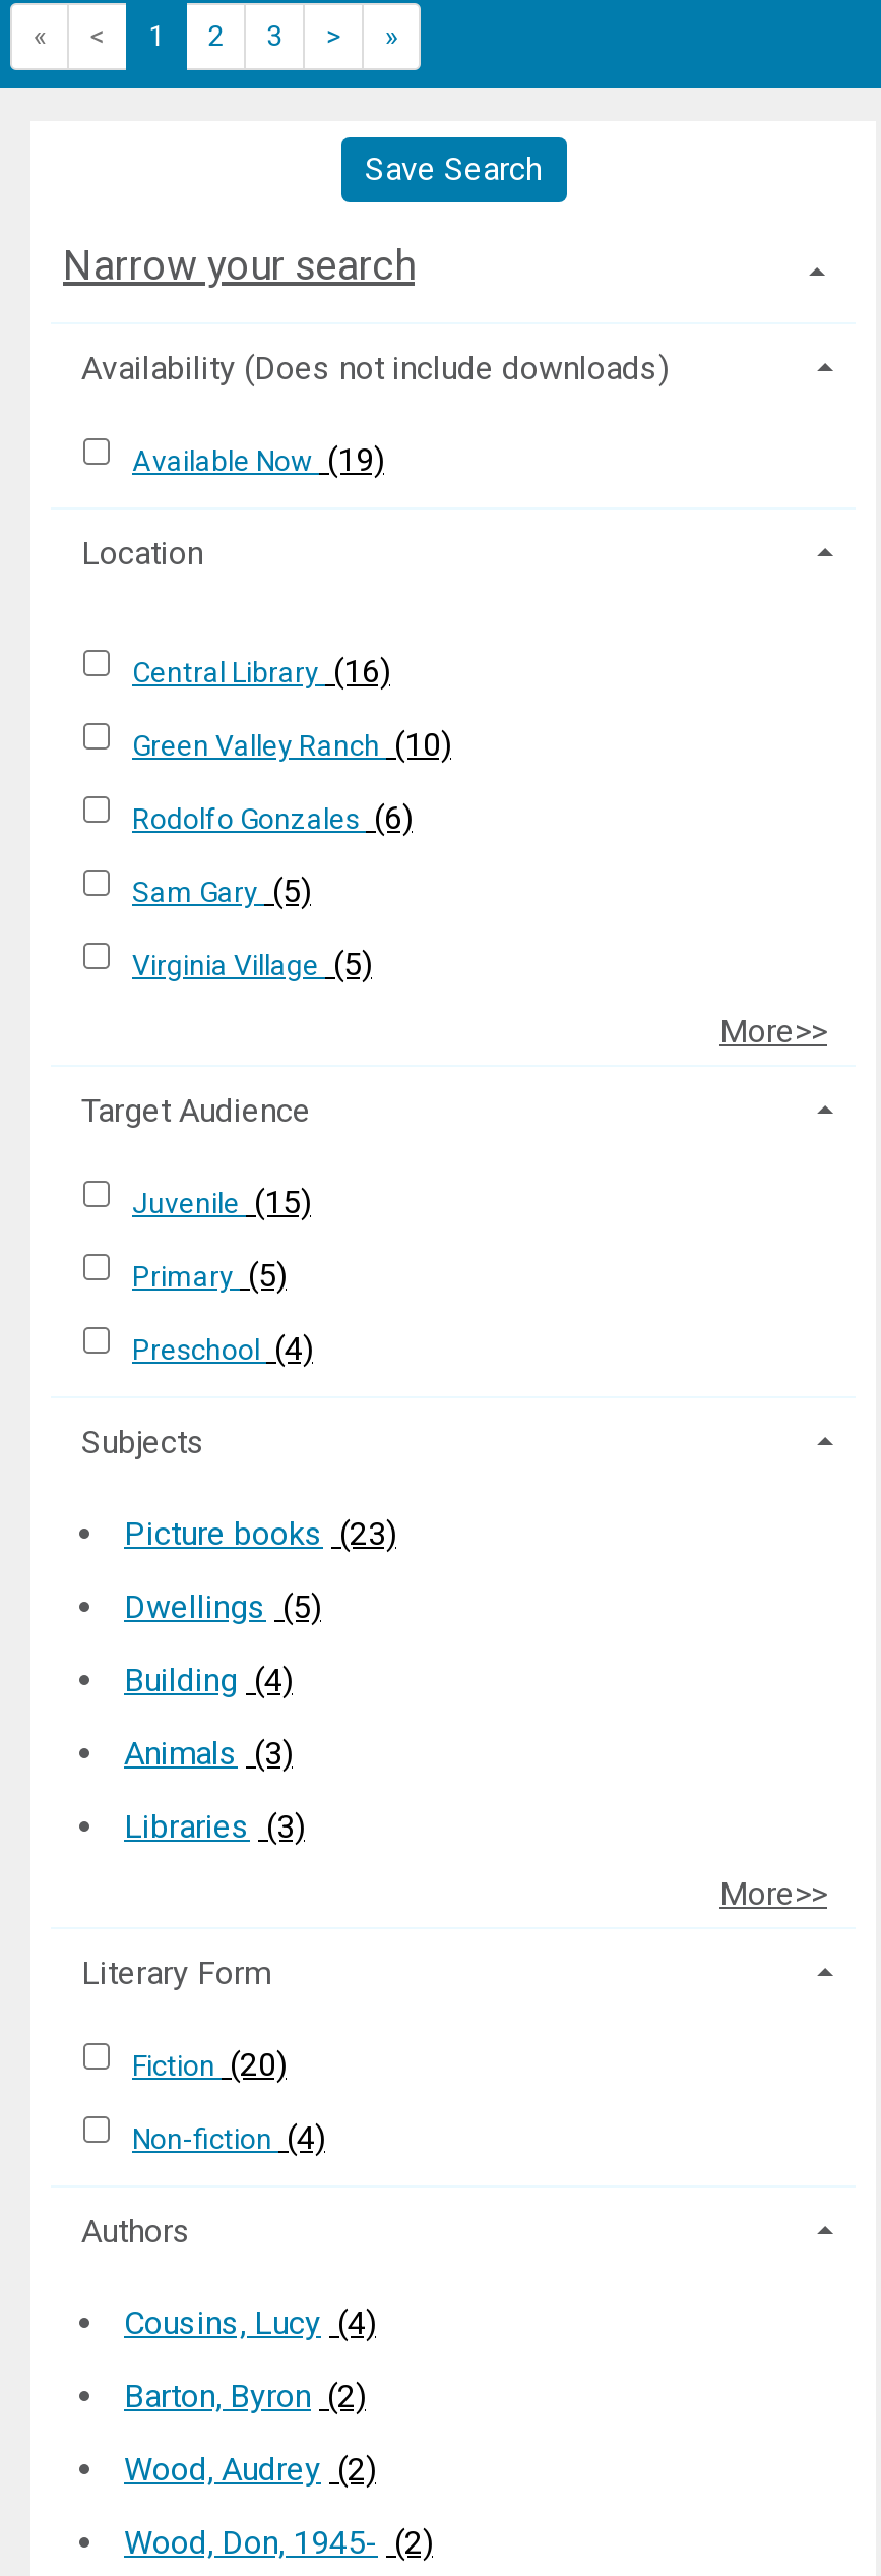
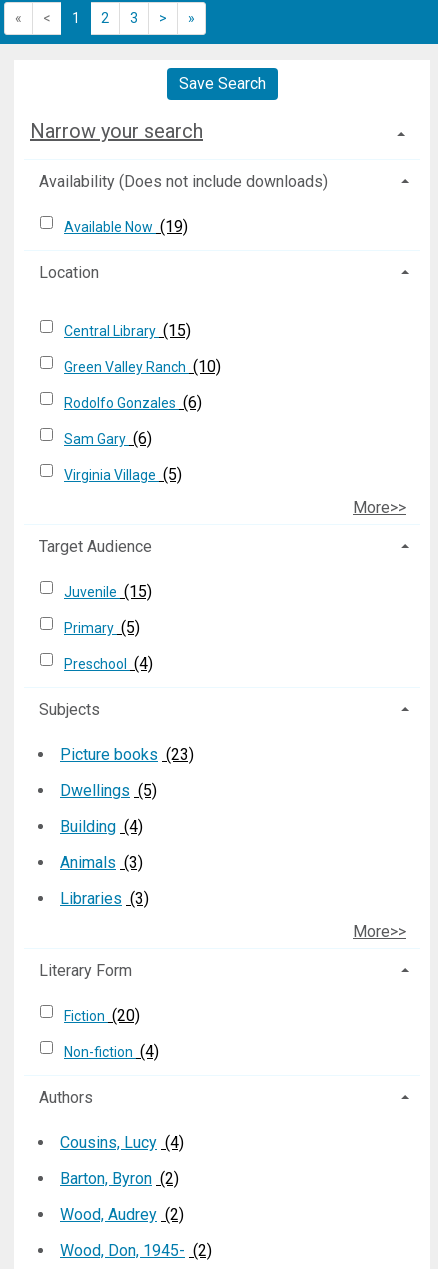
- Central Library (16)
+ Central Library (15)

- Sam Gary (5)
+ Sam Gary (6)
